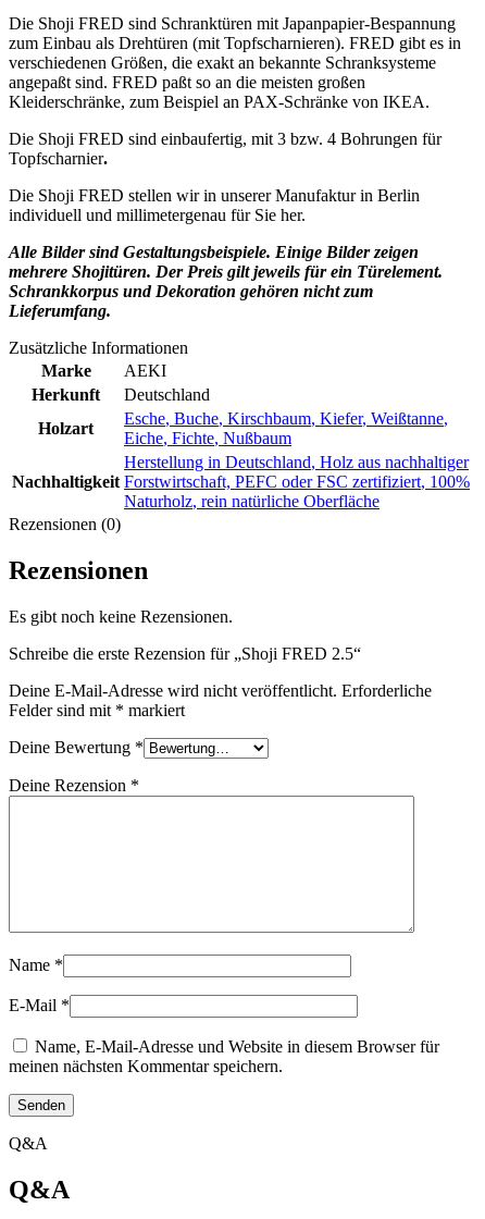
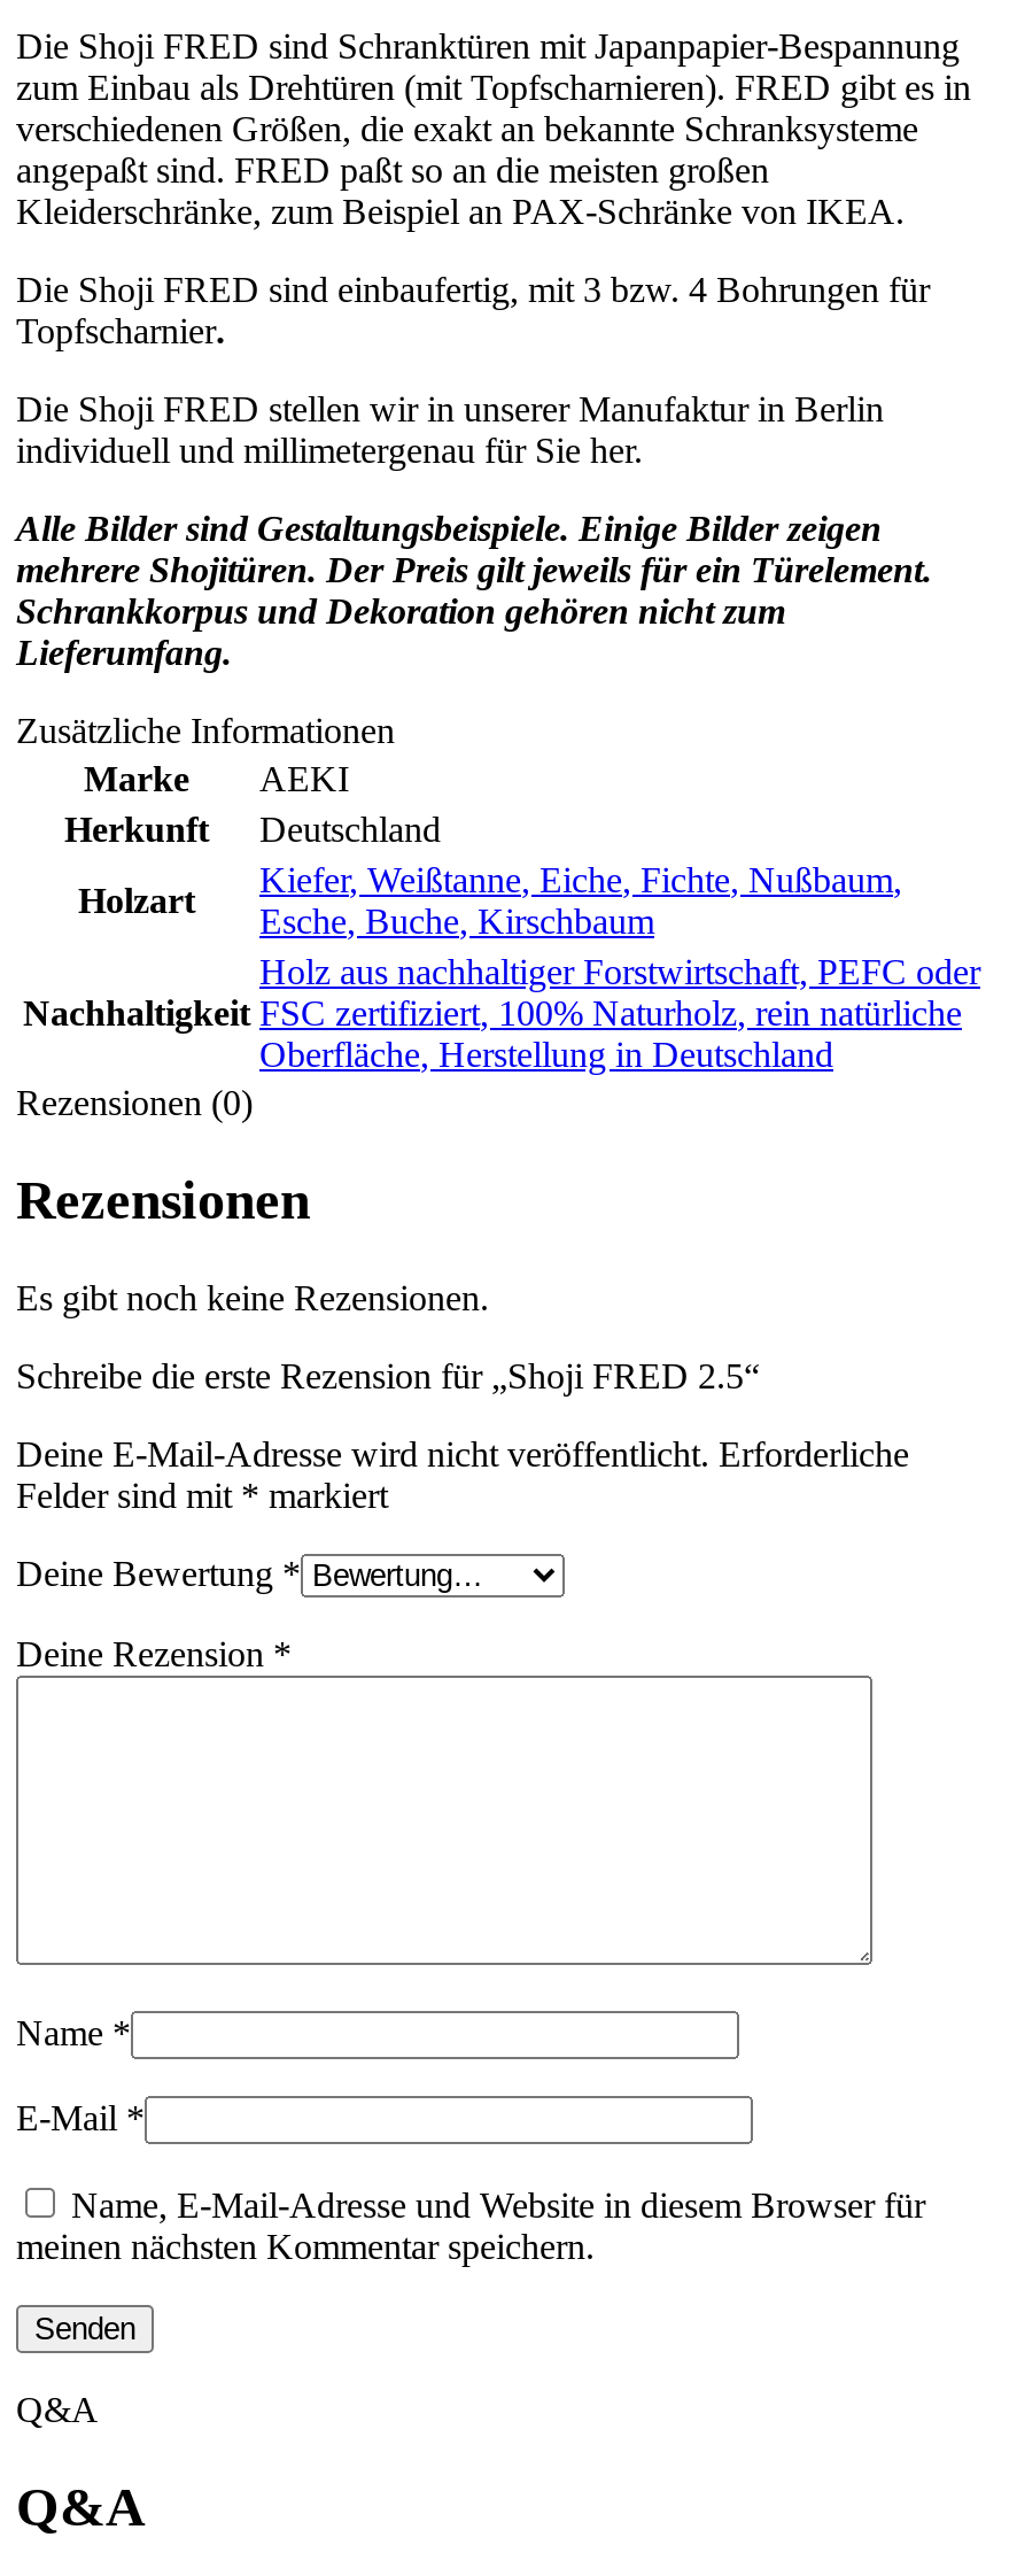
- Esche, Buche, Kirschbaum, Kiefer, Weißtanne,
- Eiche, Fichte, Nußbaum
+ Kiefer, Weißtanne, Eiche, Fichte, Nußbaum,
+ Esche, Buche, Kirschbaum

- Herstellung in Deutschland, Holz aus nachhaltiger
- Forstwirtschaft, PEFC oder FSC zertifiziert, 100%
- Naturholz, rein natürliche Oberfläche
+ Holz aus nachhaltiger Forstwirtschaft, PEFC oder
+ FSC zertifiziert, 100% Naturholz, rein natürliche
+ Oberfläche, Herstellung in Deutschland
